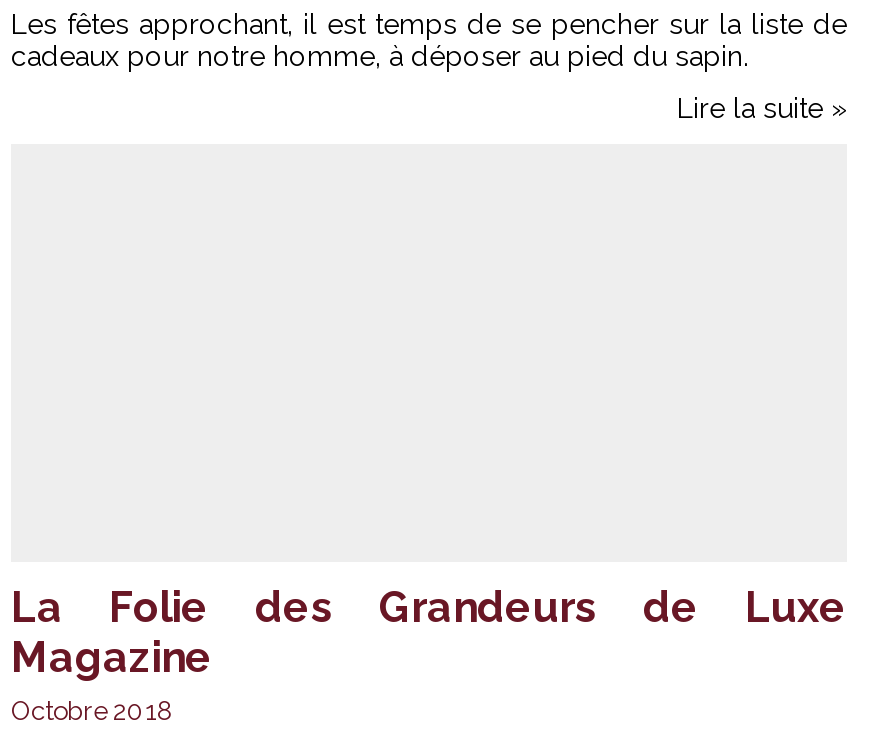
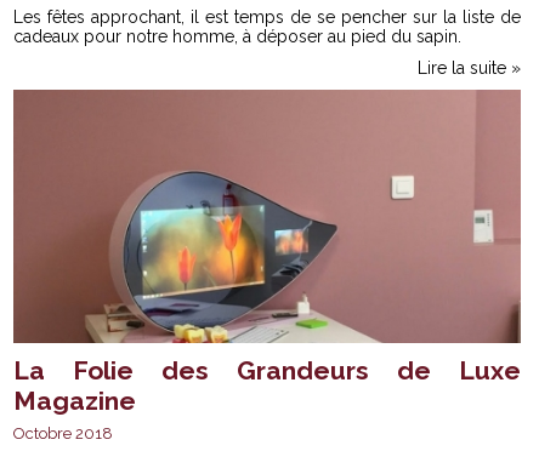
+ [image]
